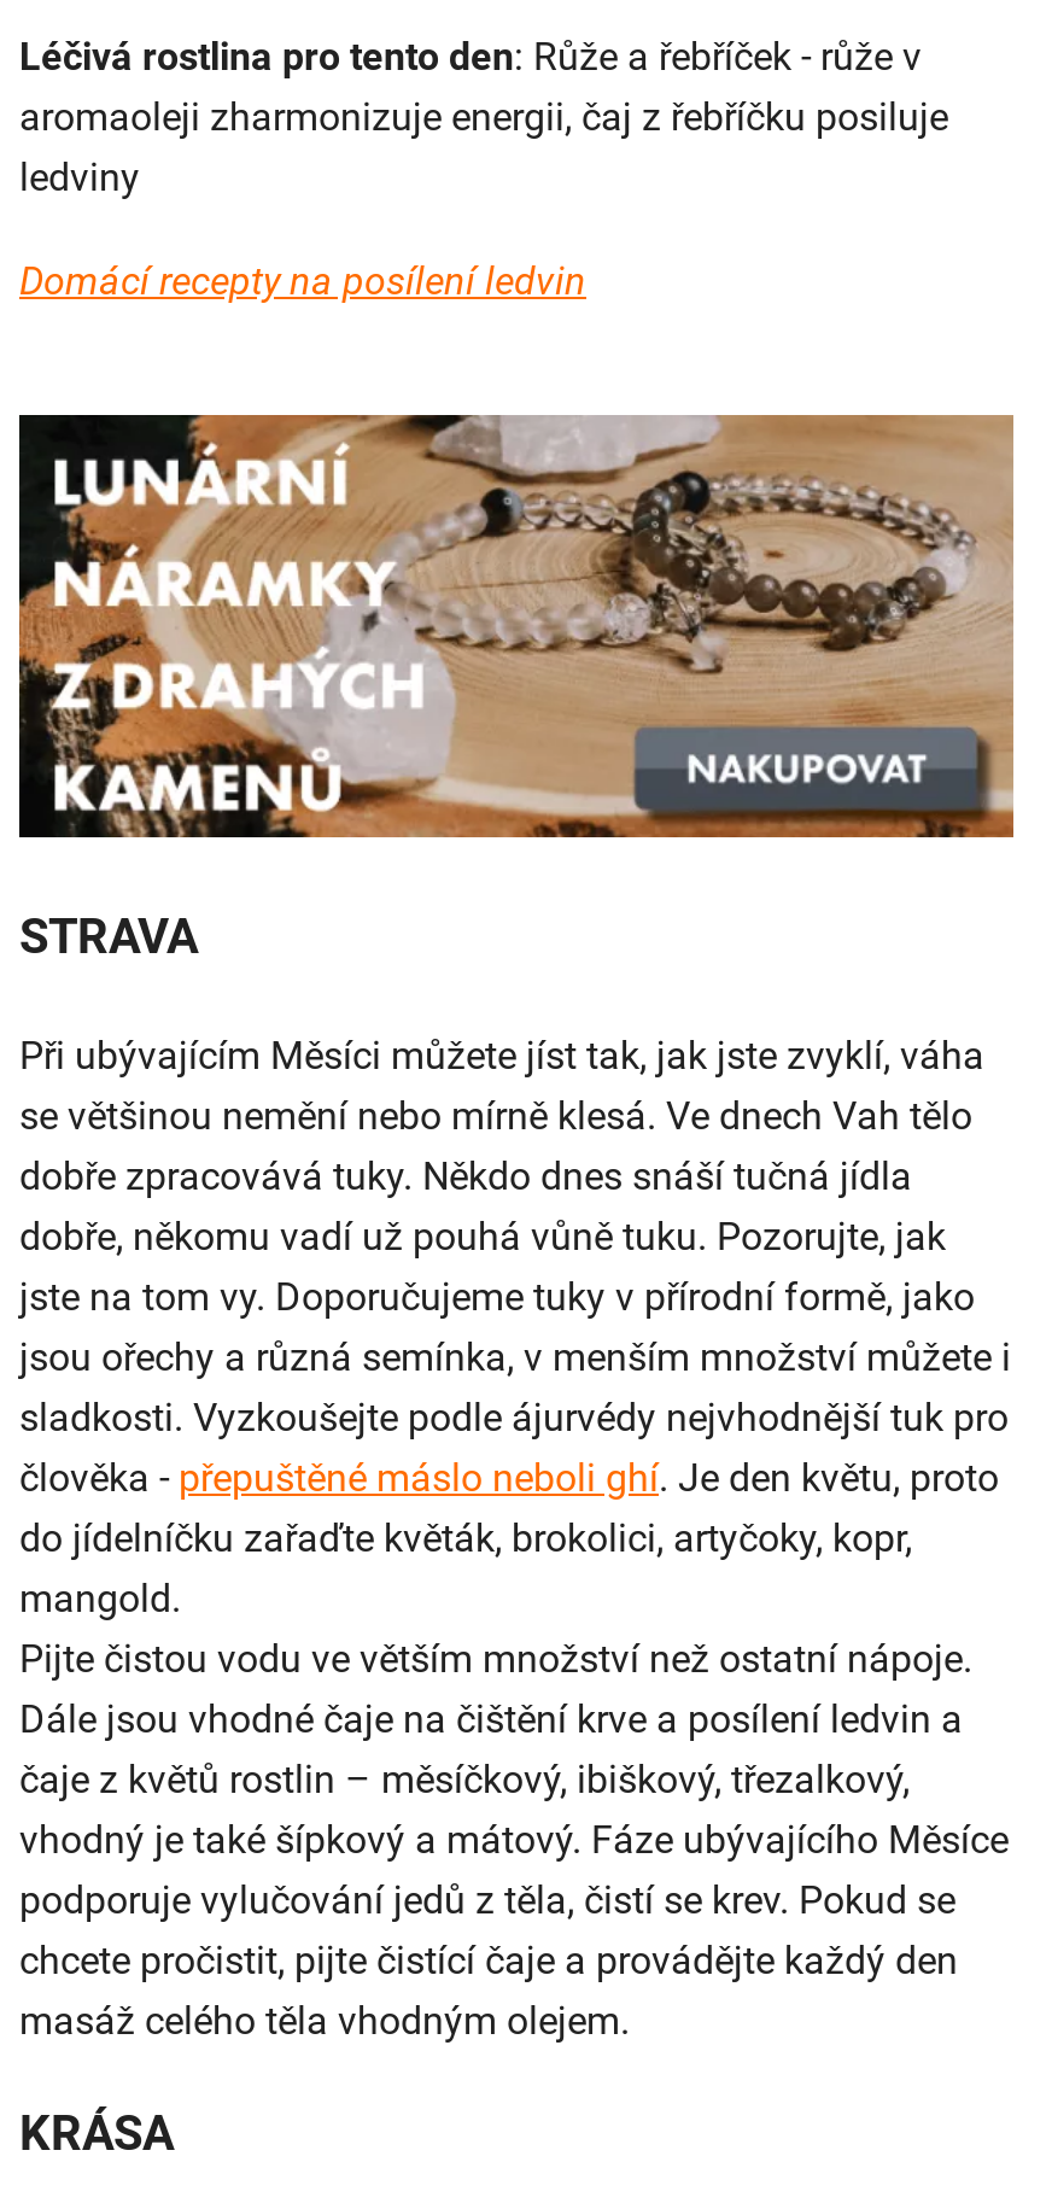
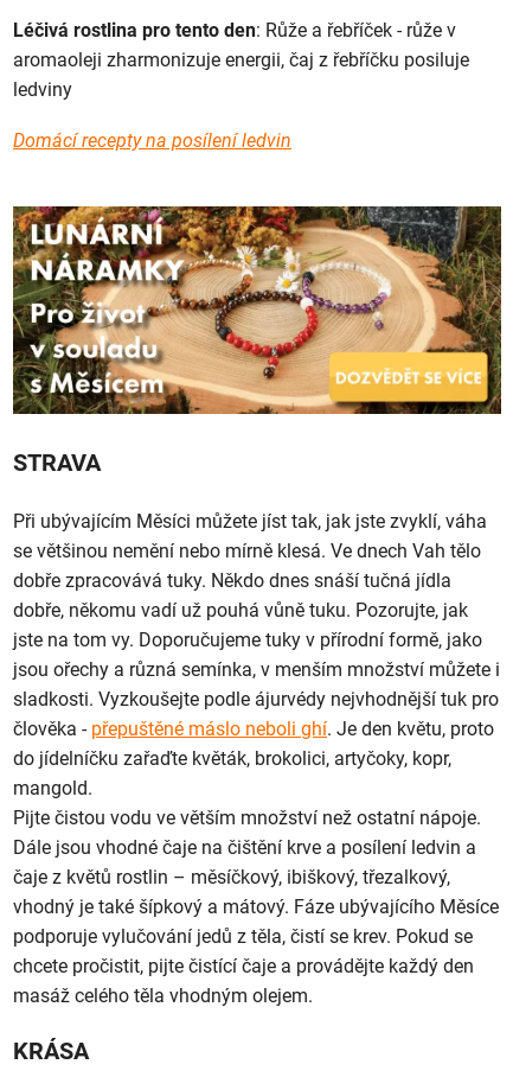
- [image]
+ [image]
